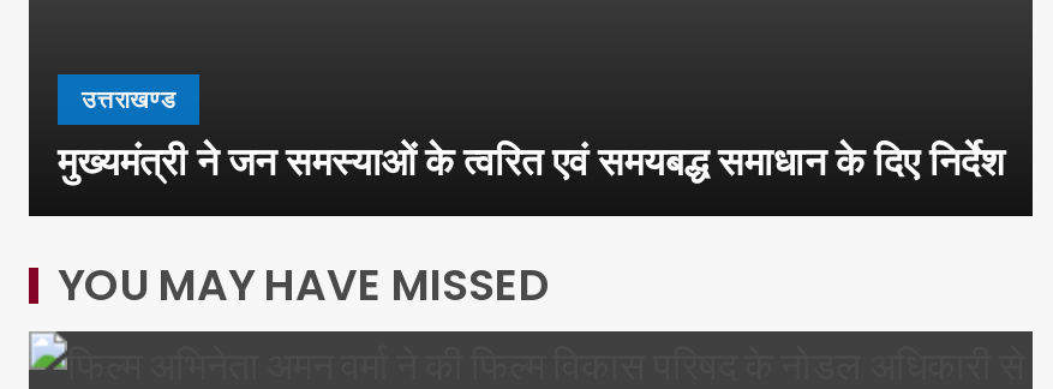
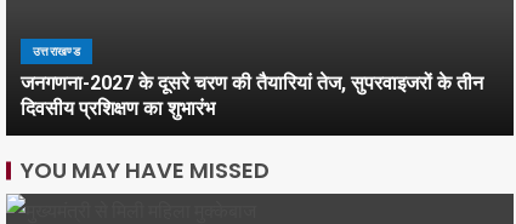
- मुख्यमंत्री ने जन समस्याओं के त्वरित एवं समयबद्ध समाधान के दिए निर्देश
+ जनगणना-2027 के दूसरे चरण की तैयारियां तेज, सुपरवाइजरों के तीन
+ दिवसीय प्रशिक्षण का शुभारंभ
